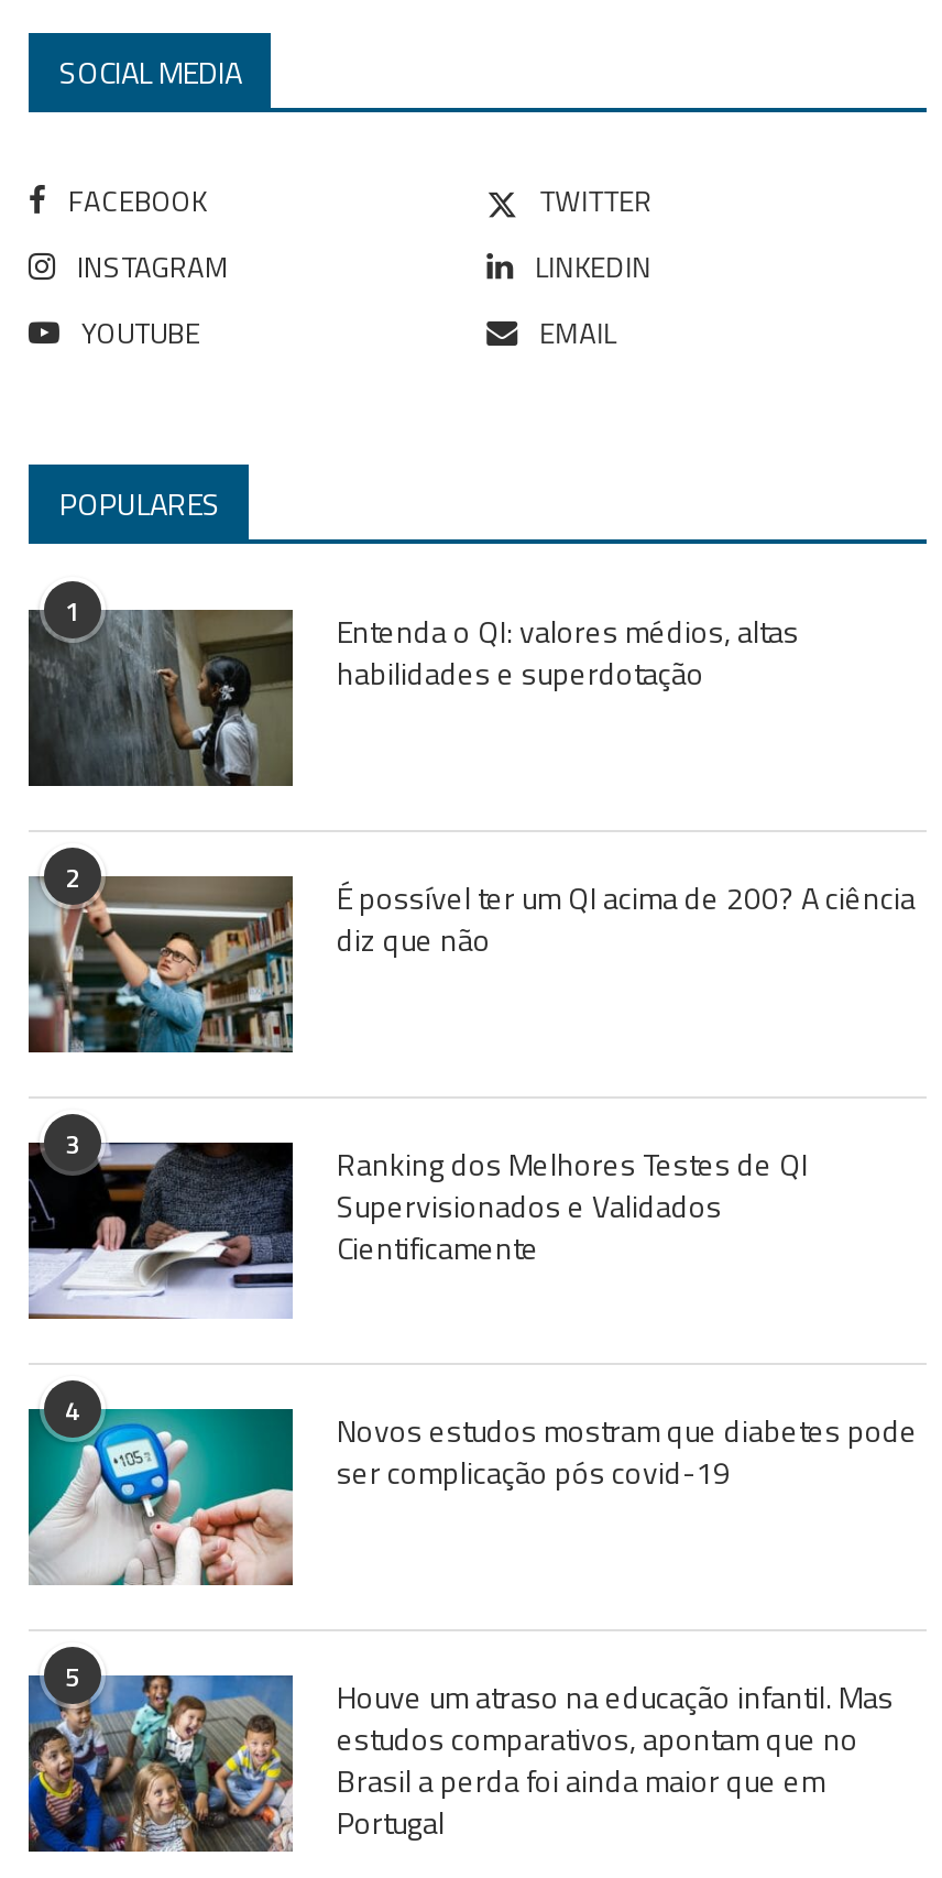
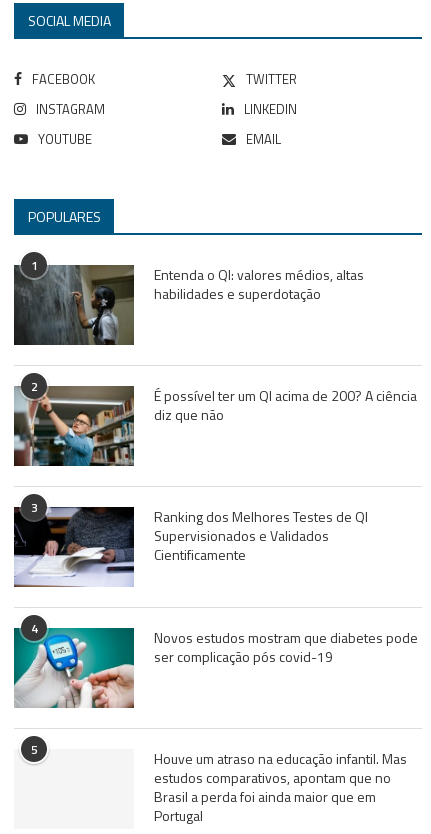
- [image]
